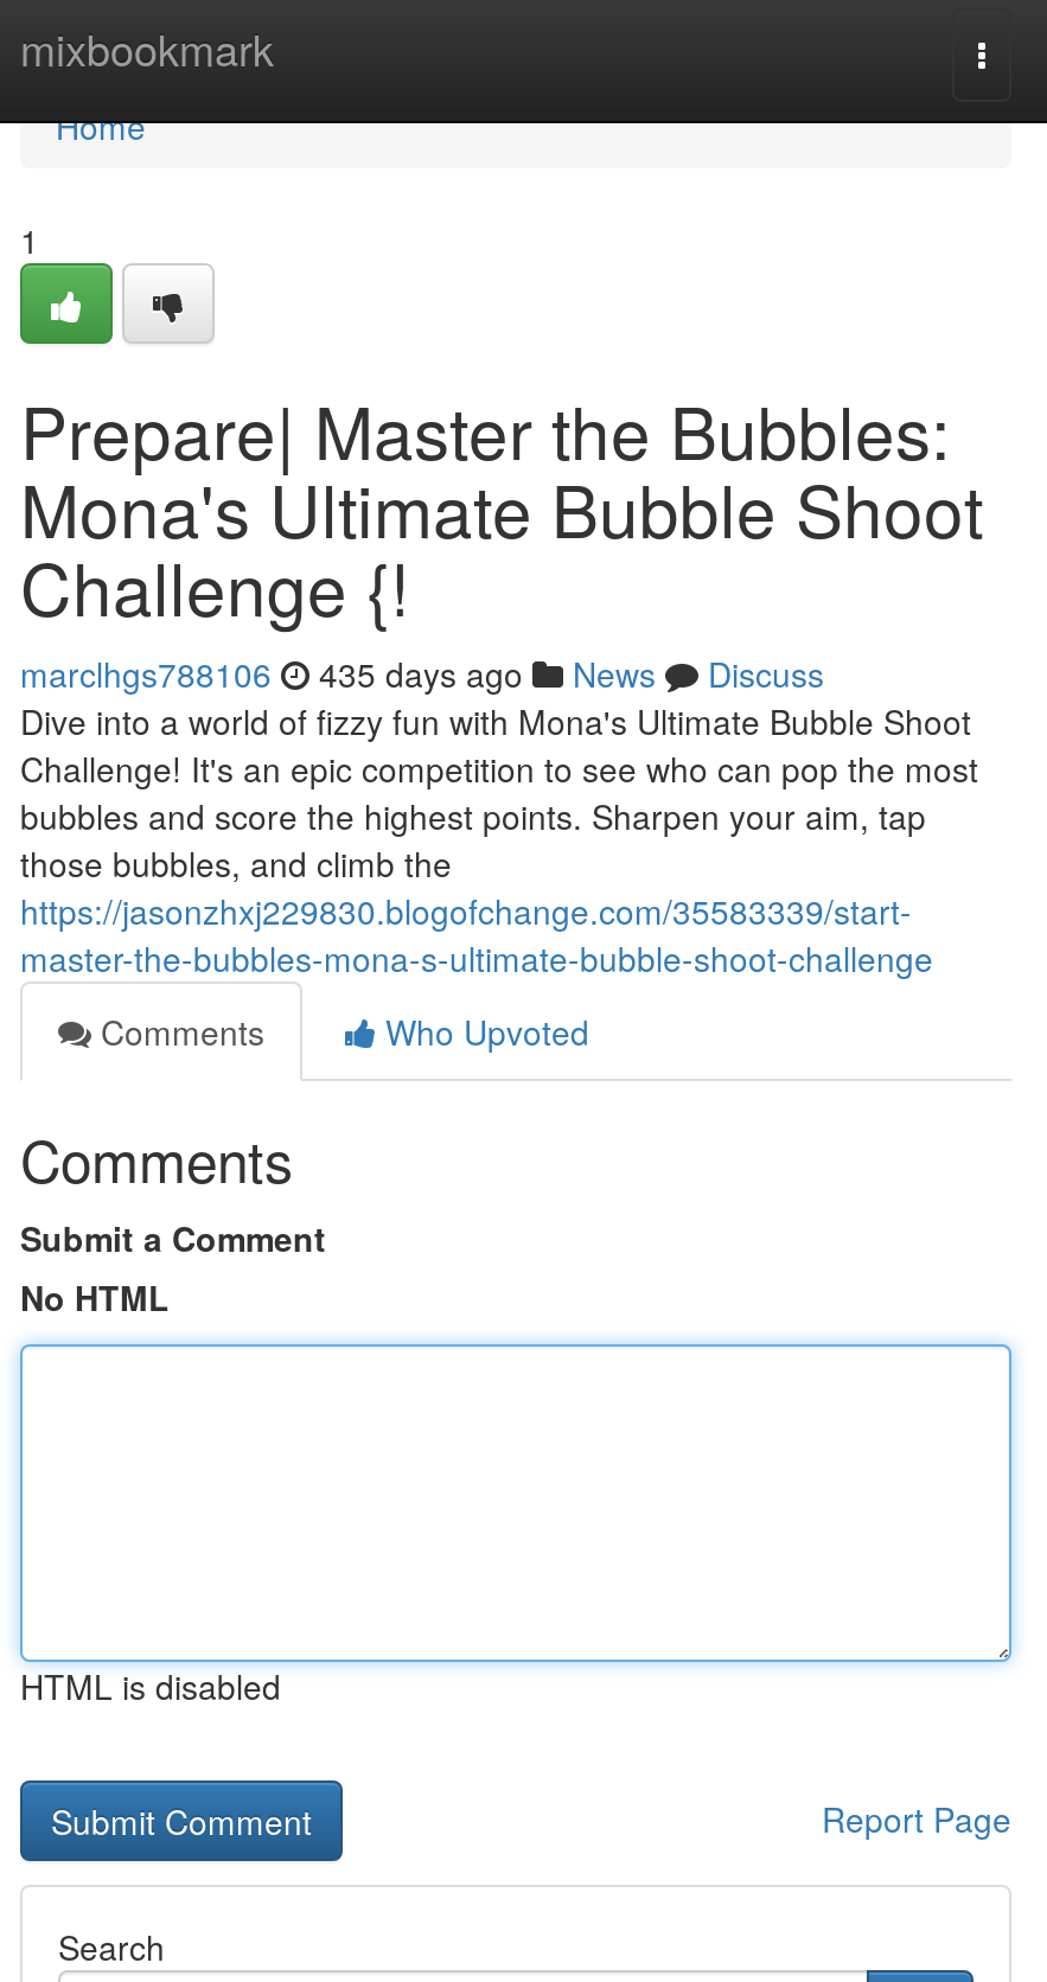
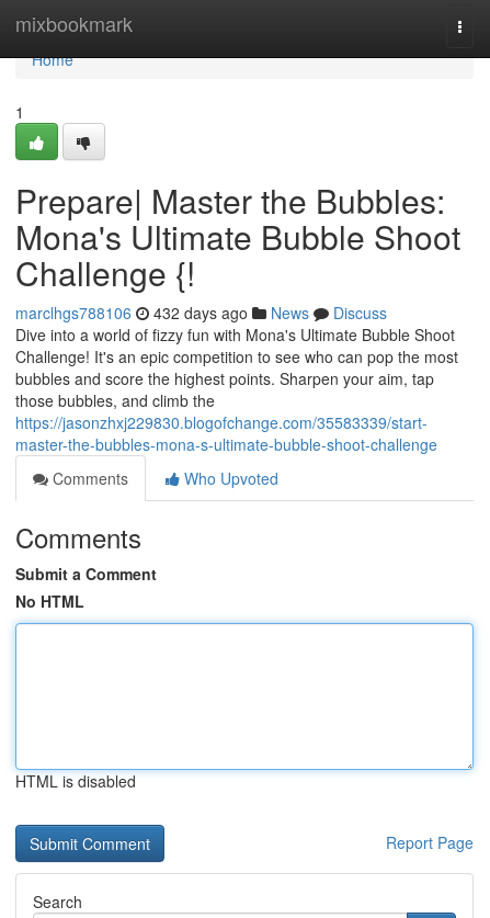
- marclhgs788106 435 days ago News Discuss
+ marclhgs788106 432 days ago News Discuss
